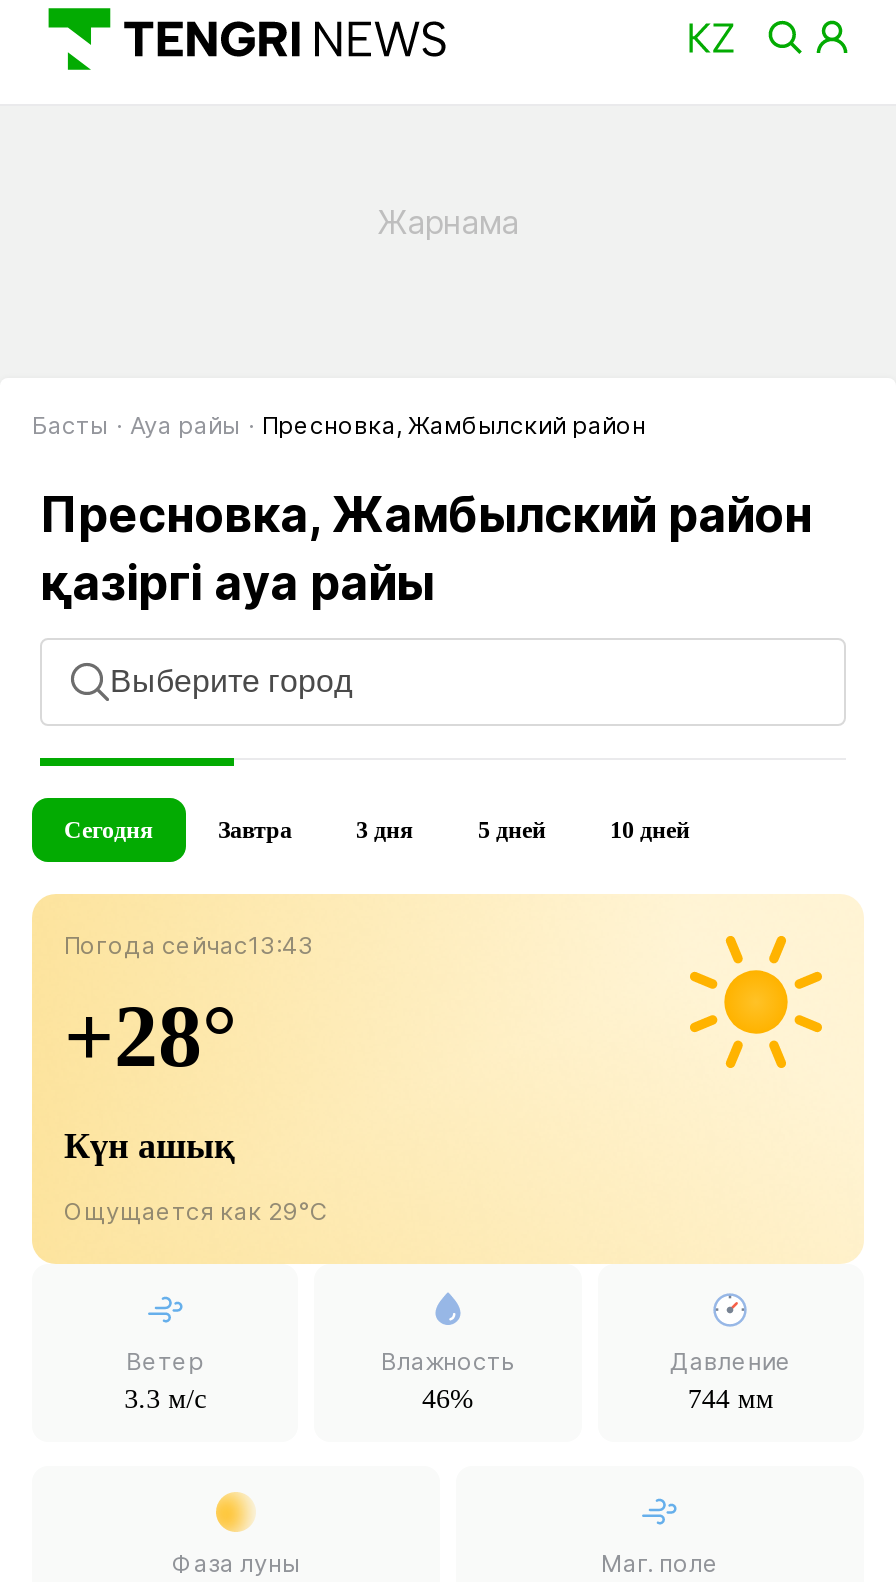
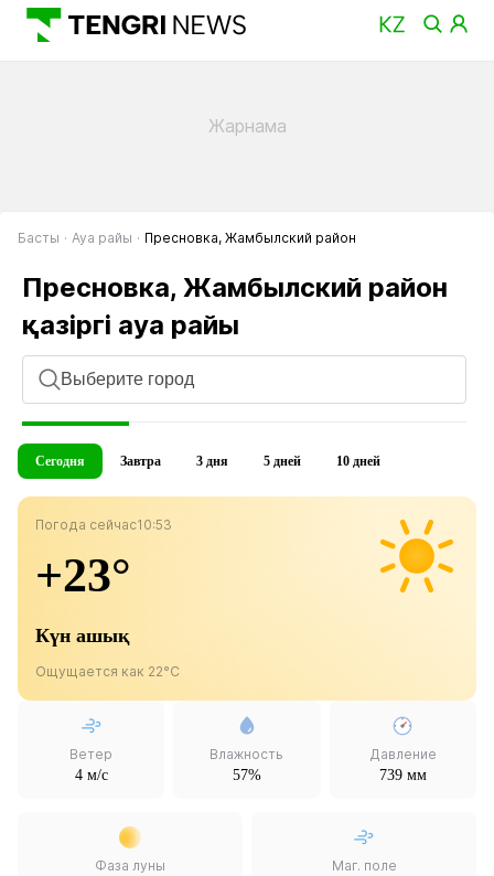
- Погода сейчас13:43
+ Погода сейчас10:53

- +28°
+ +23°

- Ощущается как 29°C
+ Ощущается как 22°C

- 3.3 м/с
+ 4 м/с

- 46%
+ 57%

- 744 мм
+ 739 мм
